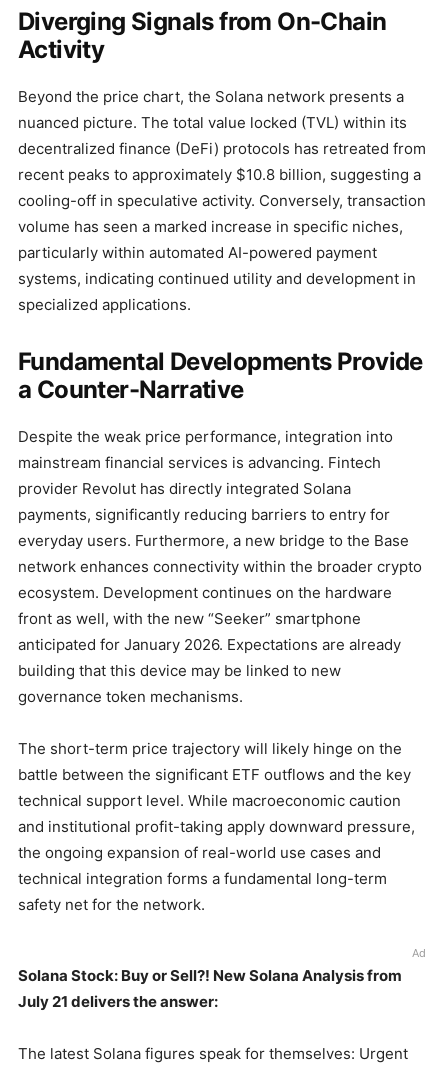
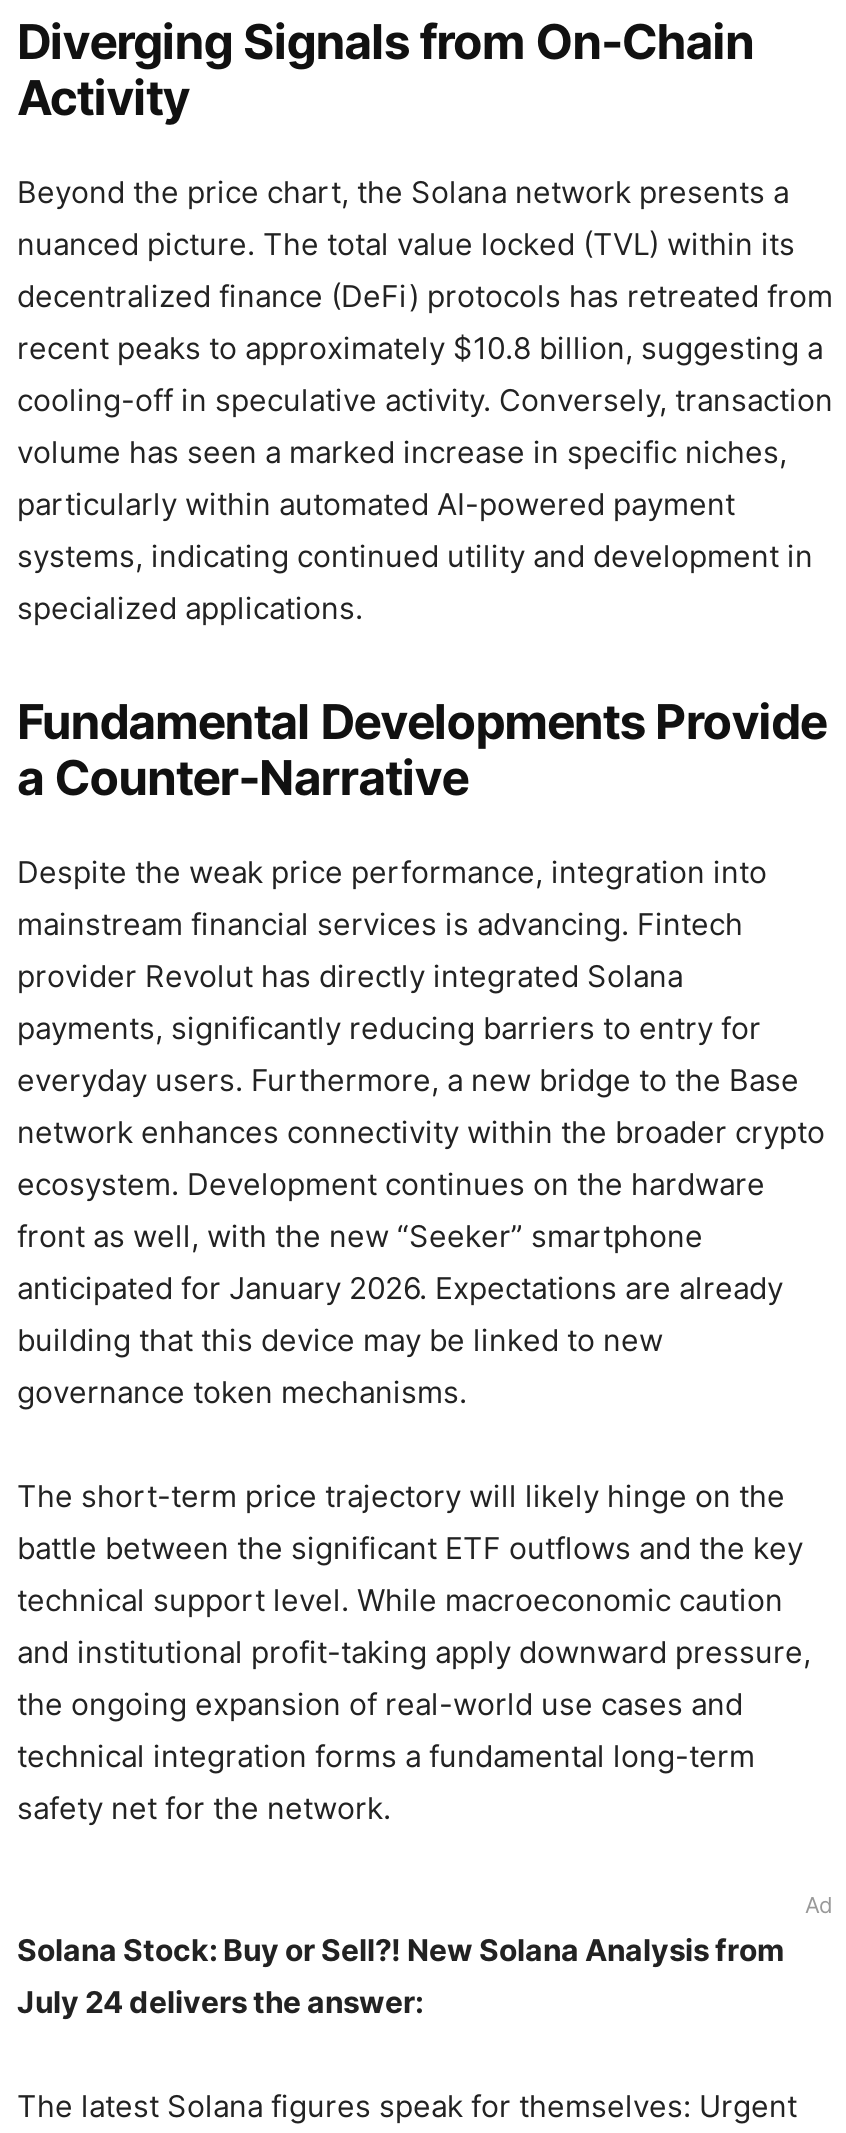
- July 21 delivers the answer:
+ July 24 delivers the answer:
